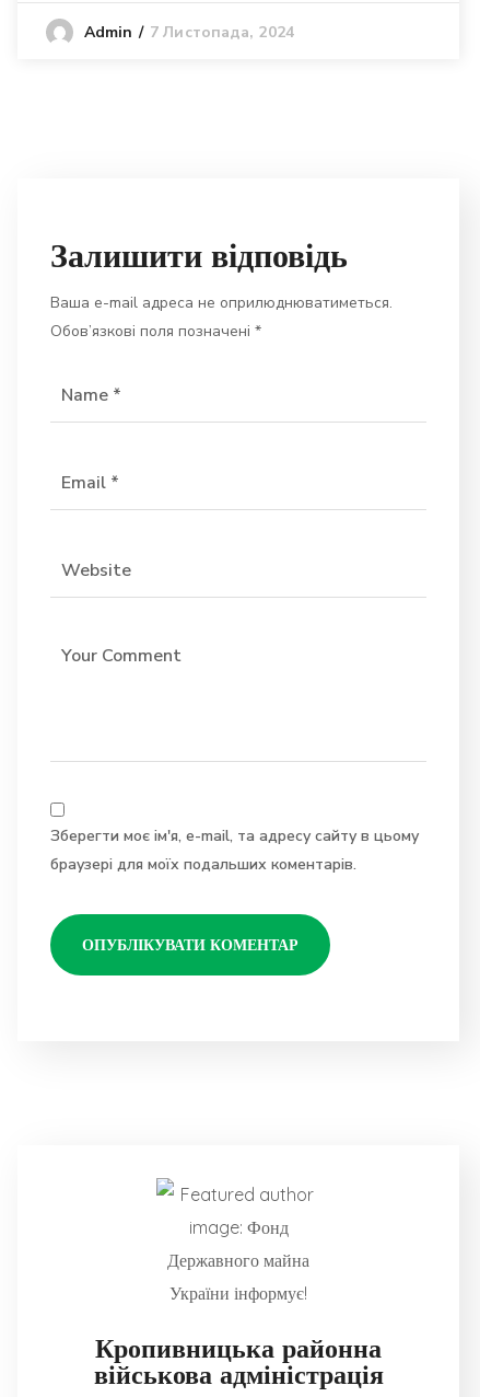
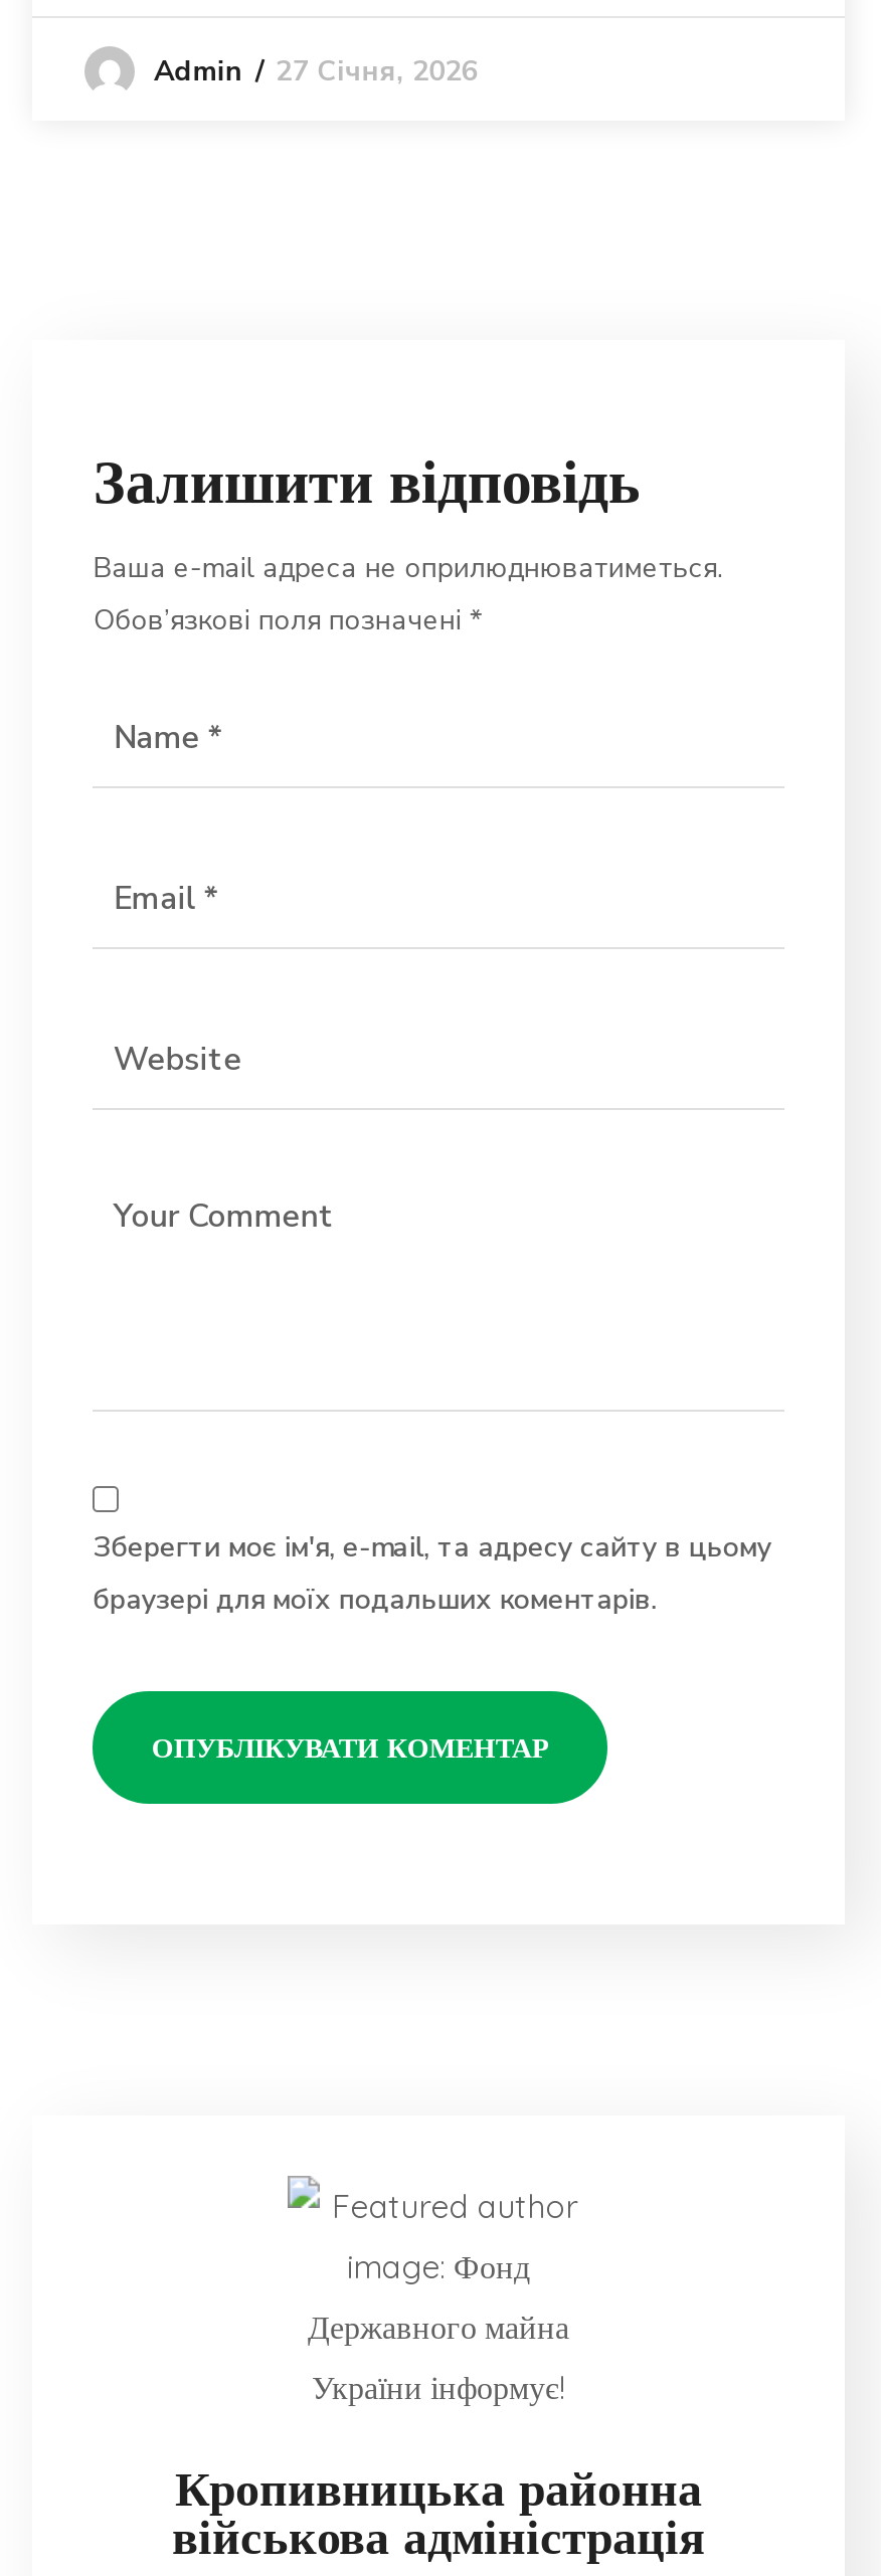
- Admin 7 Листопада, 2024
+ Admin 27 Січня, 2026
